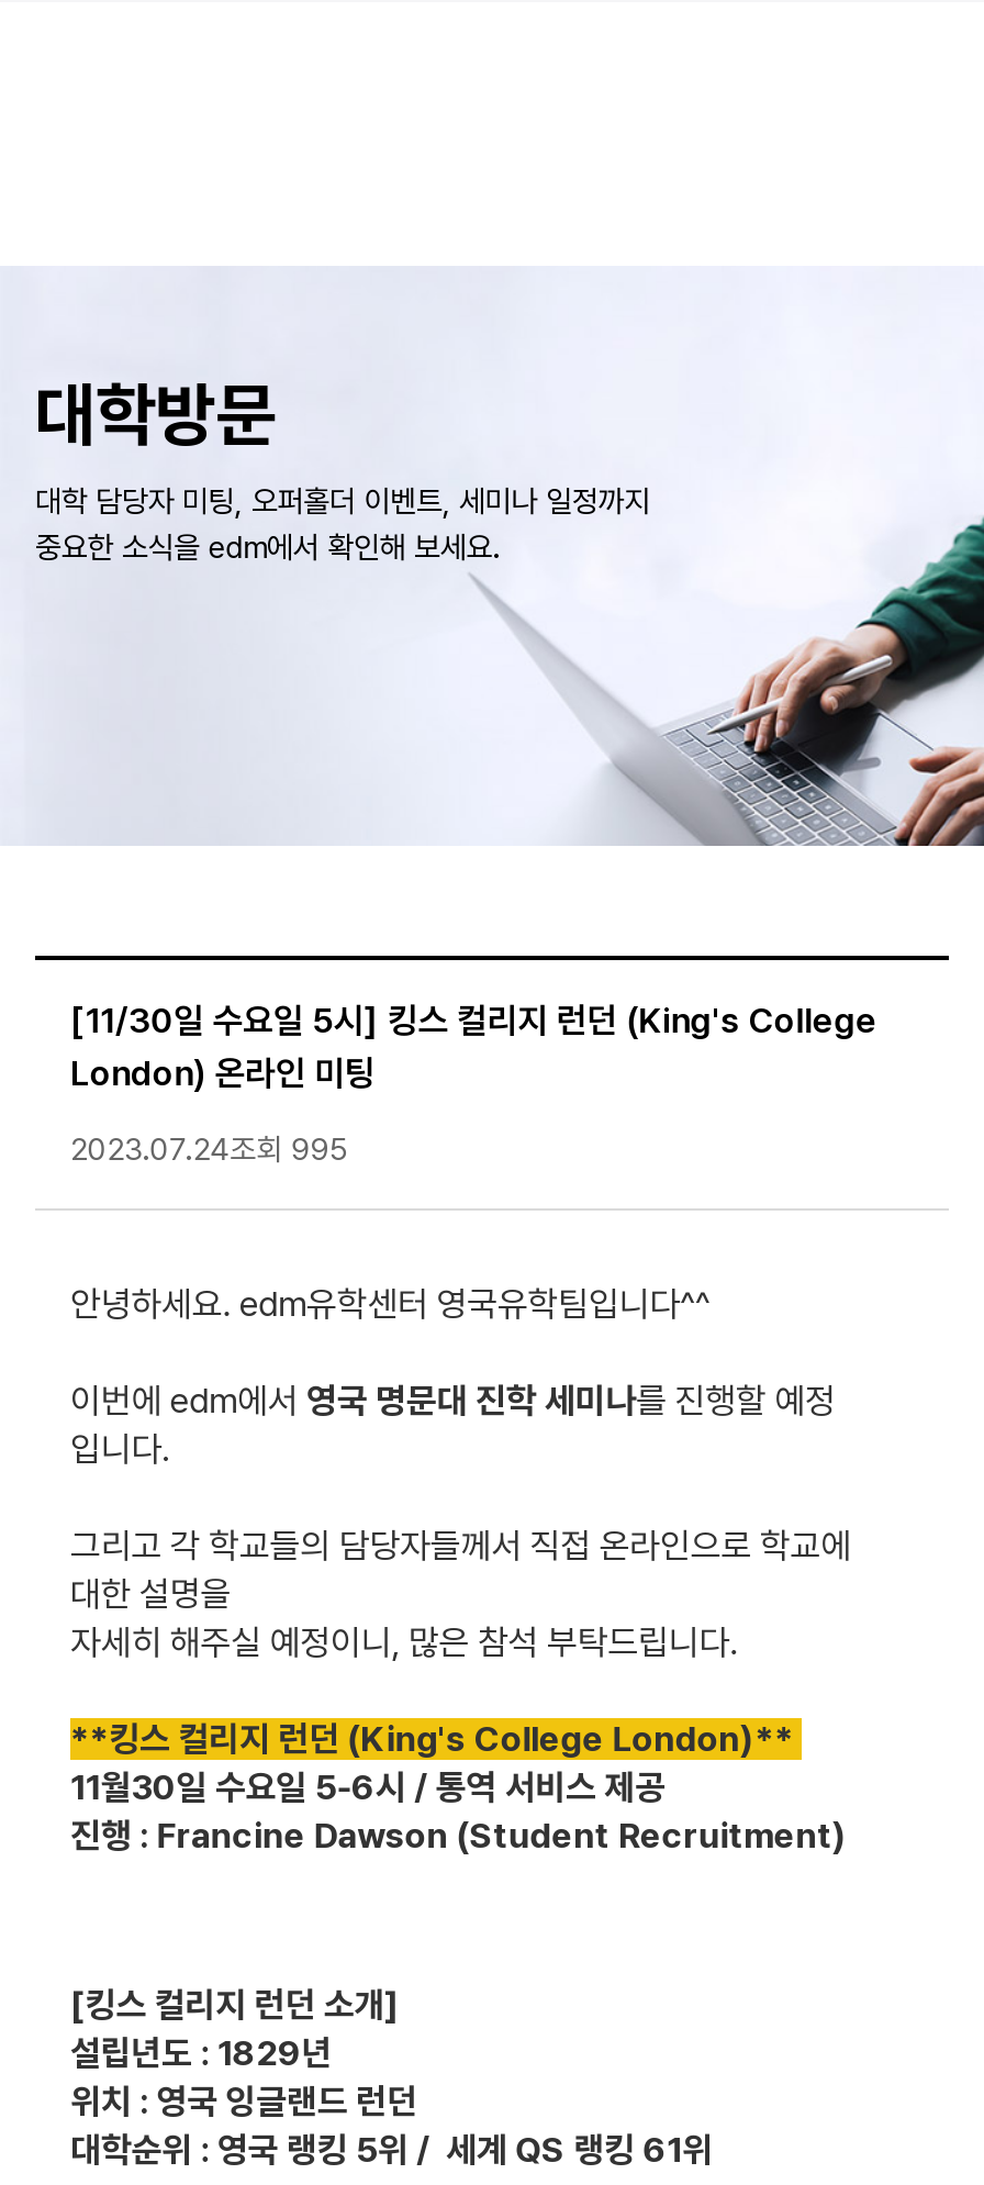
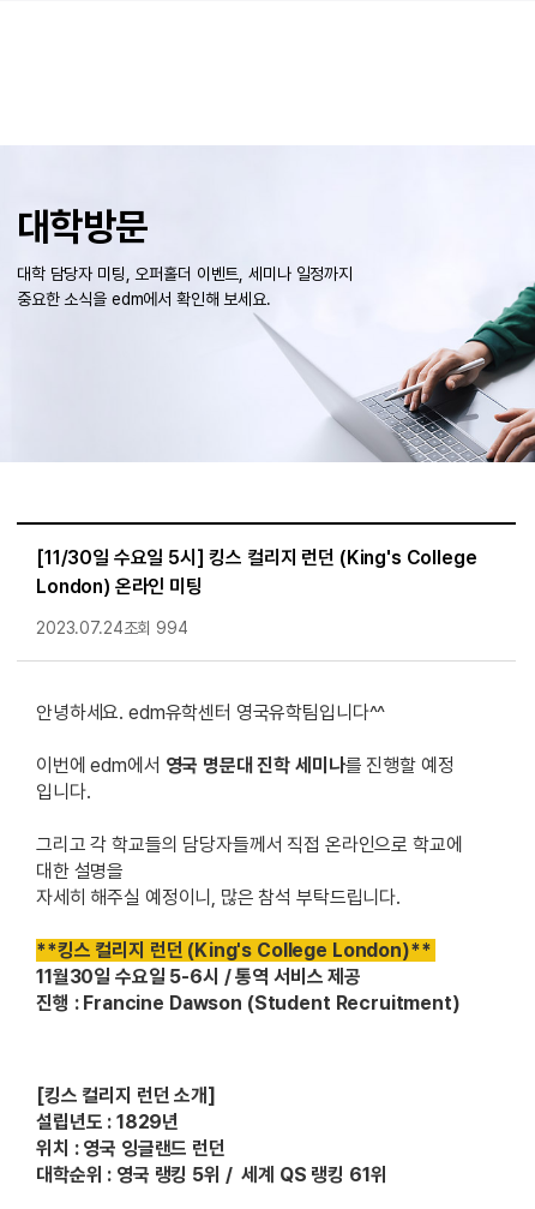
- 2023.07.24조회 995
+ 2023.07.24조회 994
